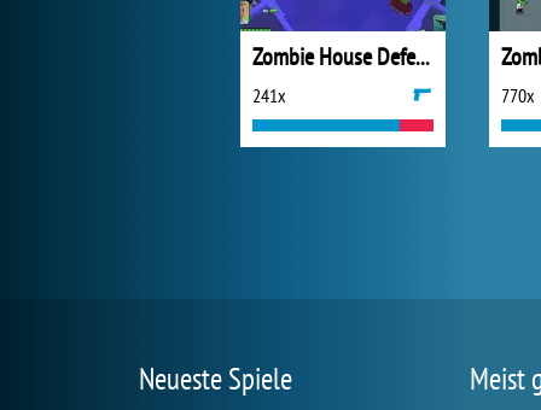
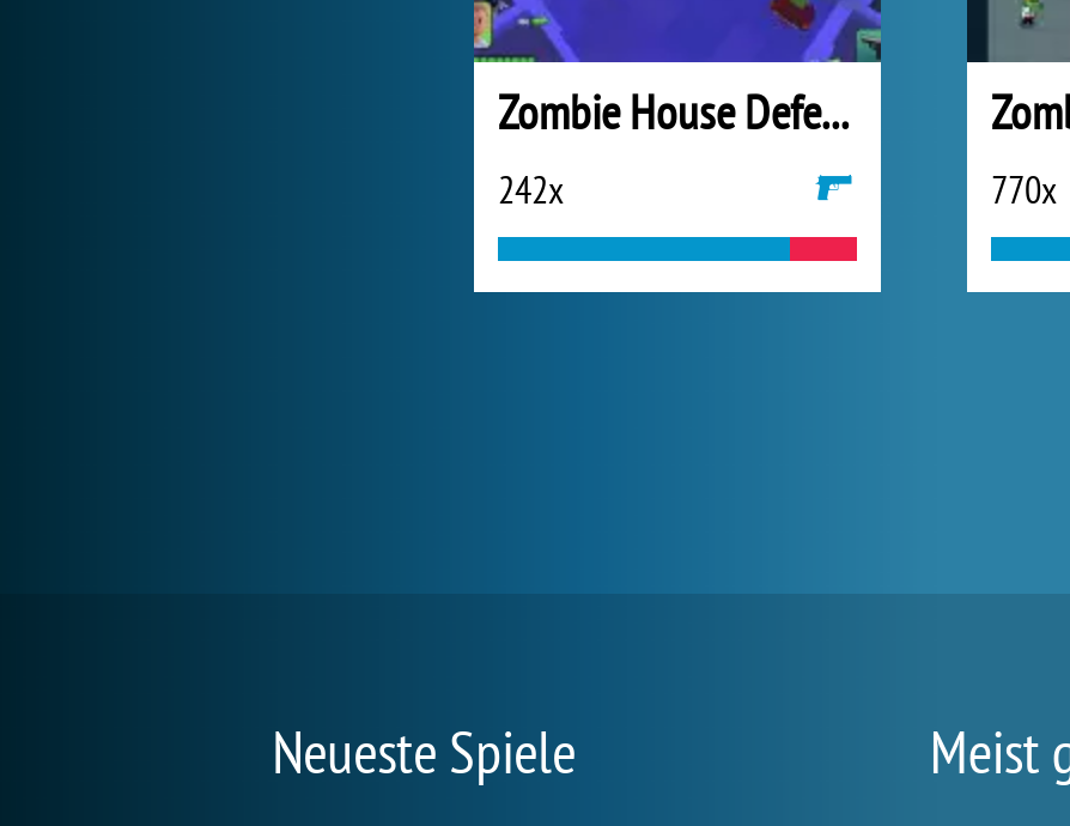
- 241x
+ 242x
